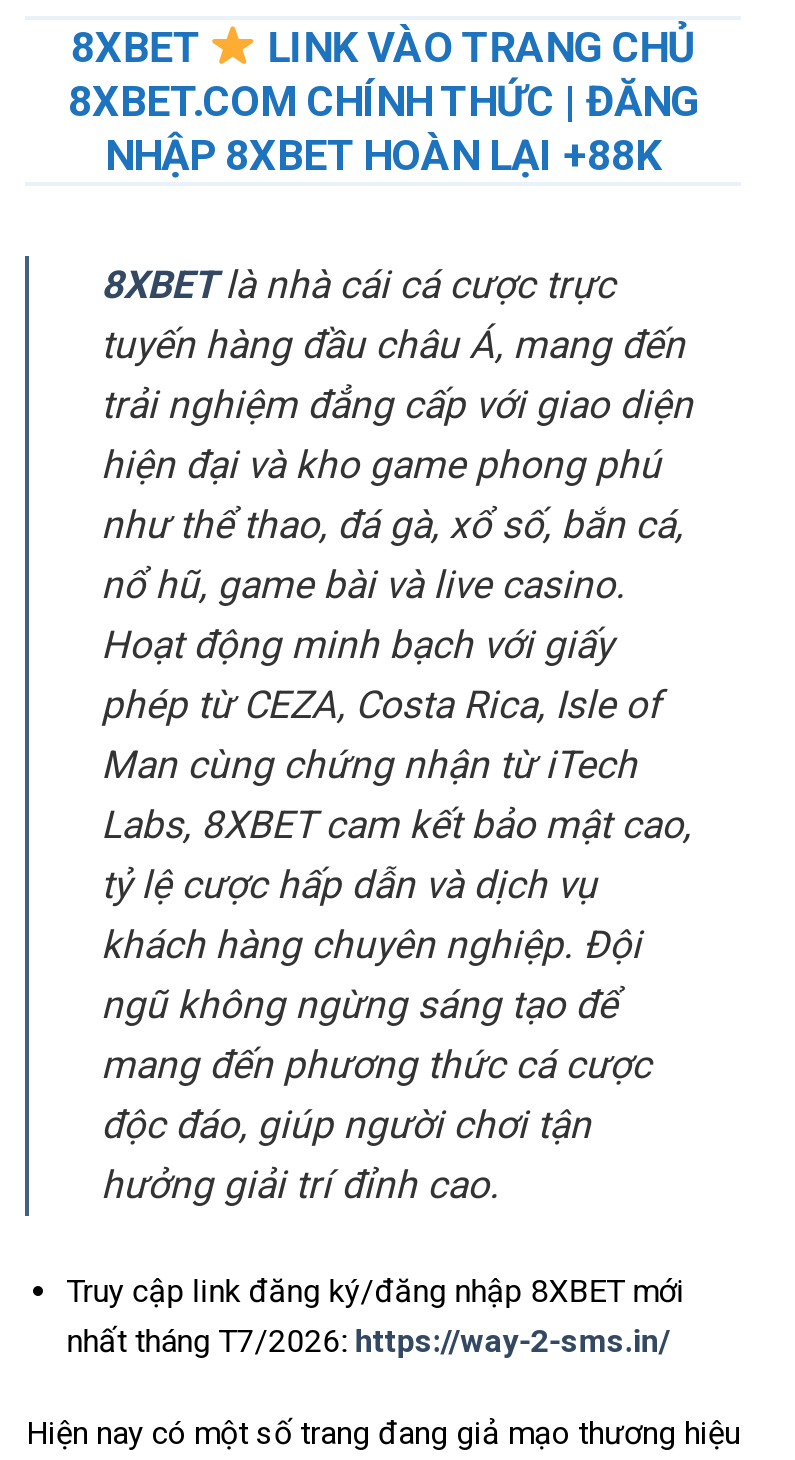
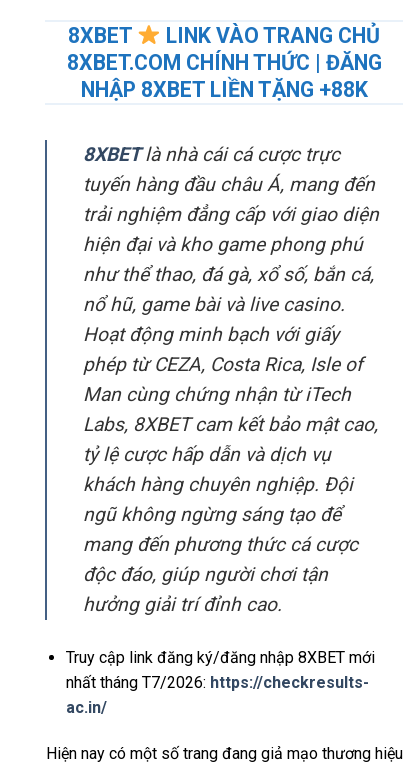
- NHẬP 8XBET HOÀN LẠI +88K
+ NHẬP 8XBET LIỀN TẶNG +88K

- nhất tháng T7/2026: https://way-2-sms.in/
+ nhất tháng T7/2026: https://checkresults-
+ ac.in/
